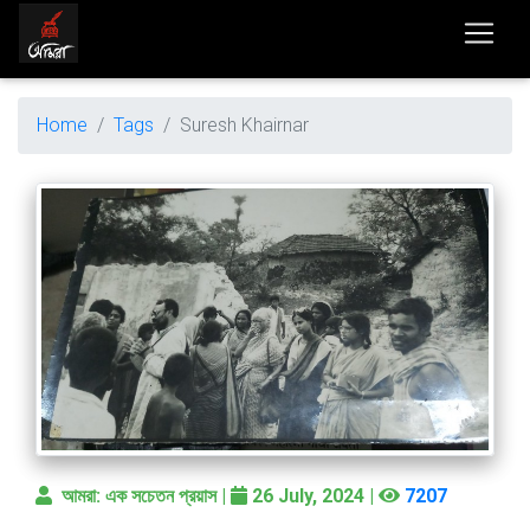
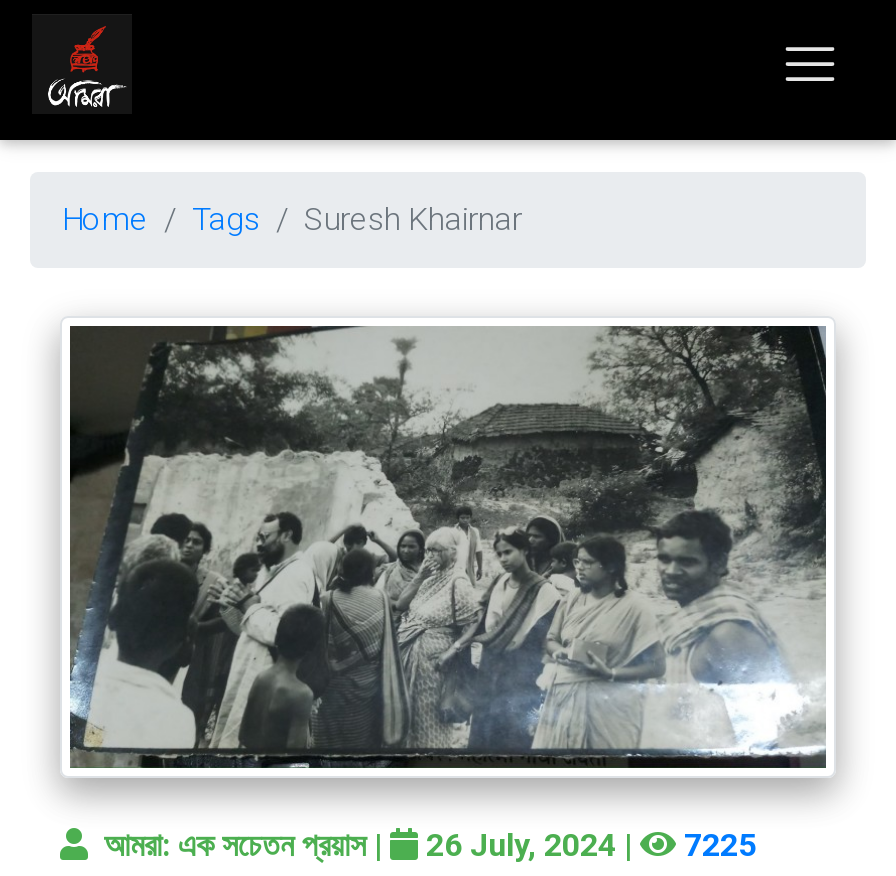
- 7207
+ 7225
